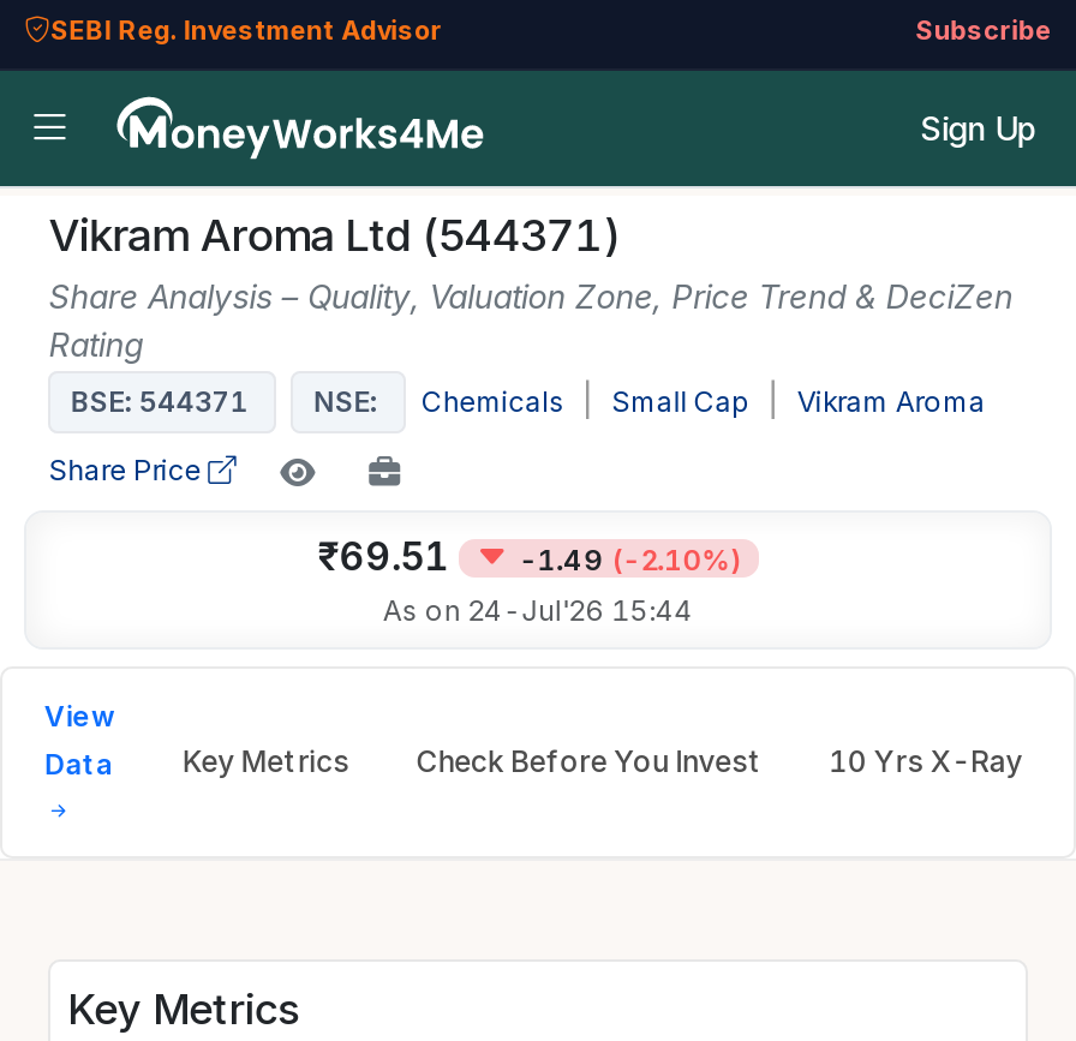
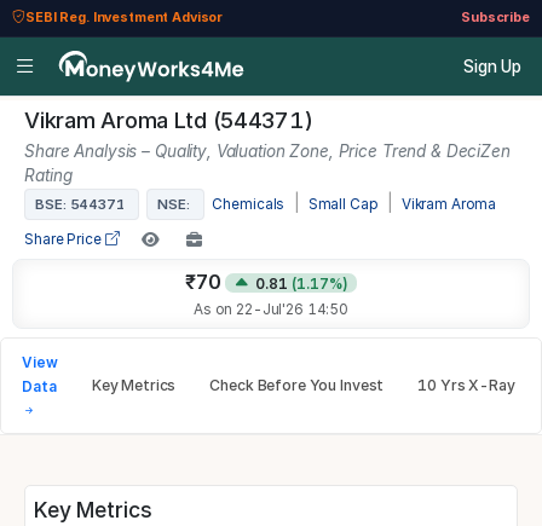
- ₹69.51
+ ₹70

- -1.49 (-2.10%)
+ 0.81 (1.17%)

- As on 24-Jul'26 15:44
+ As on 22-Jul'26 14:50
